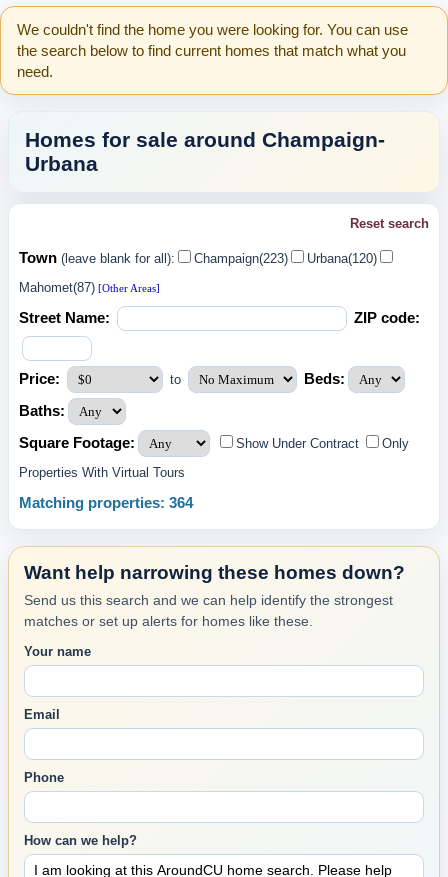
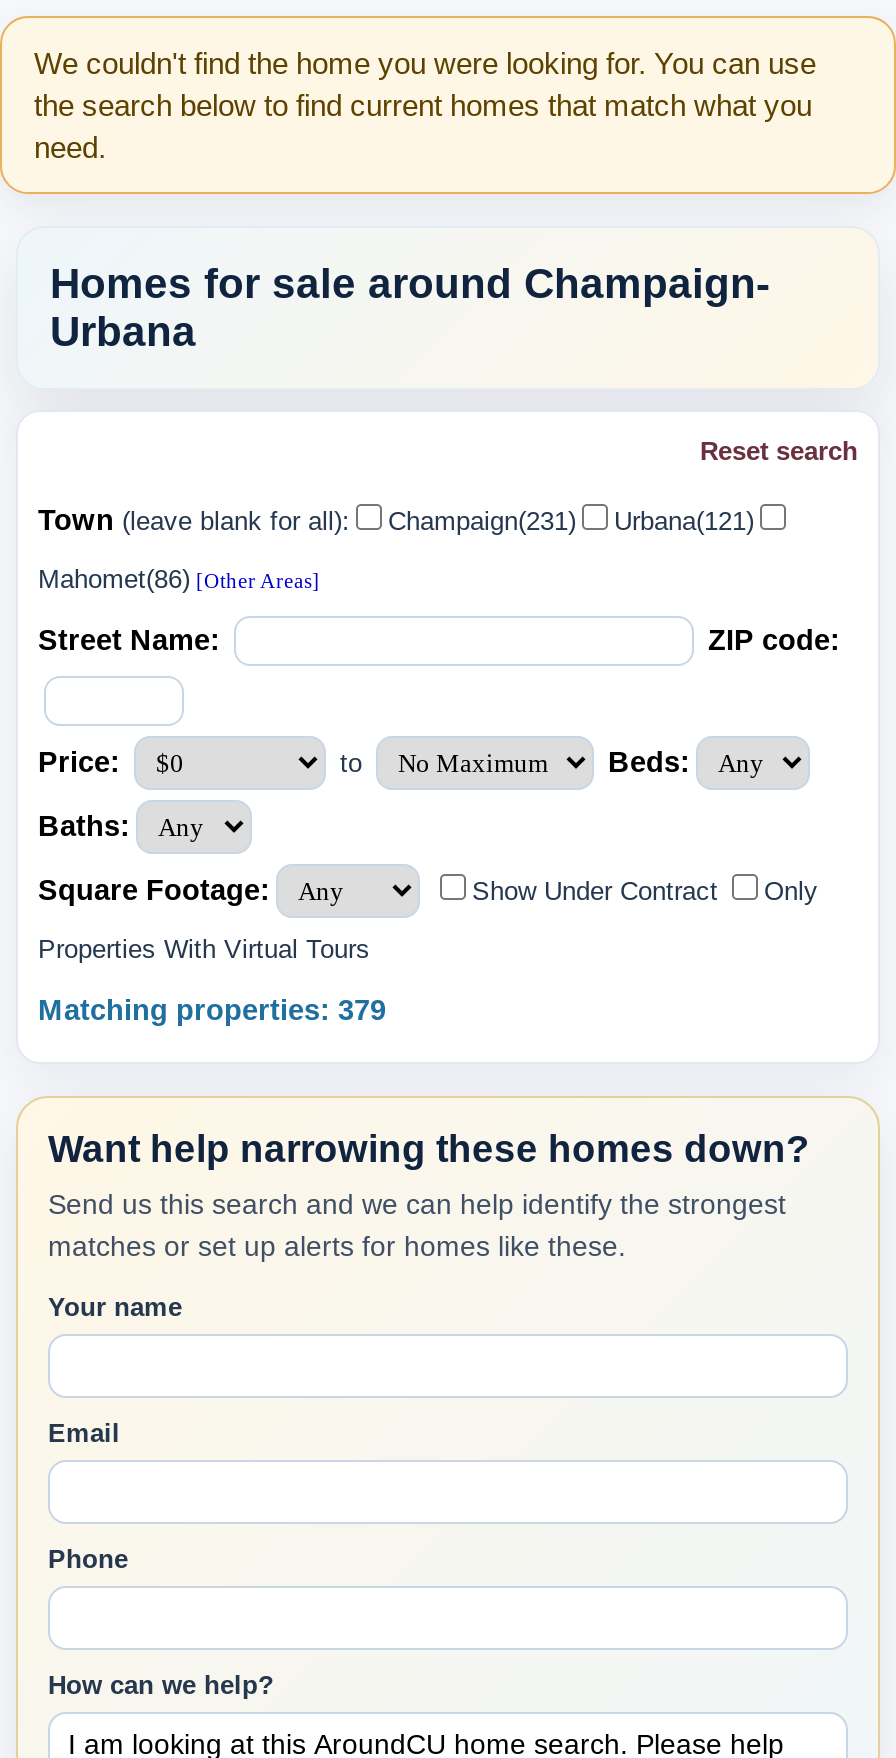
- Champaign(223)
- Urbana(120)
+ Champaign(231)
+ Urbana(121)

- Mahomet(87) [Other Areas]
+ Mahomet(86) [Other Areas]

- Matching properties: 364
+ Matching properties: 379
